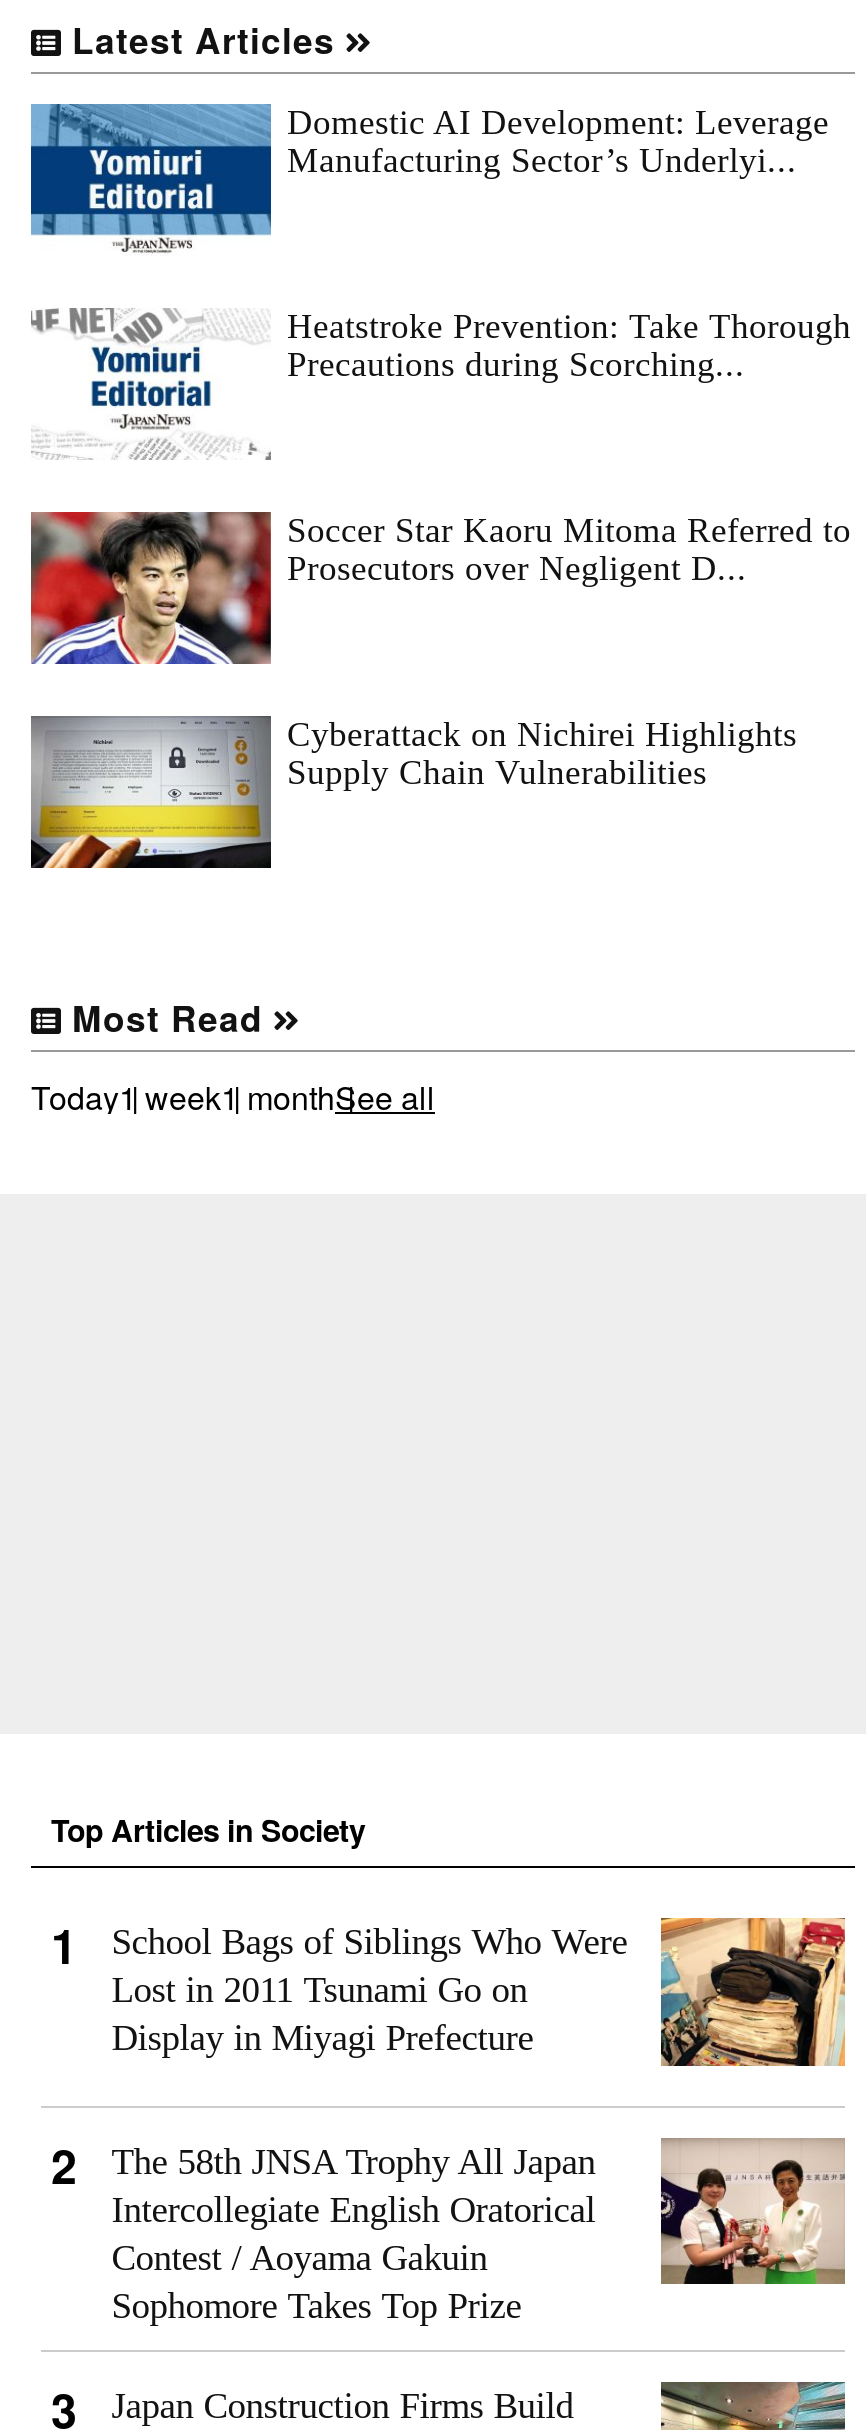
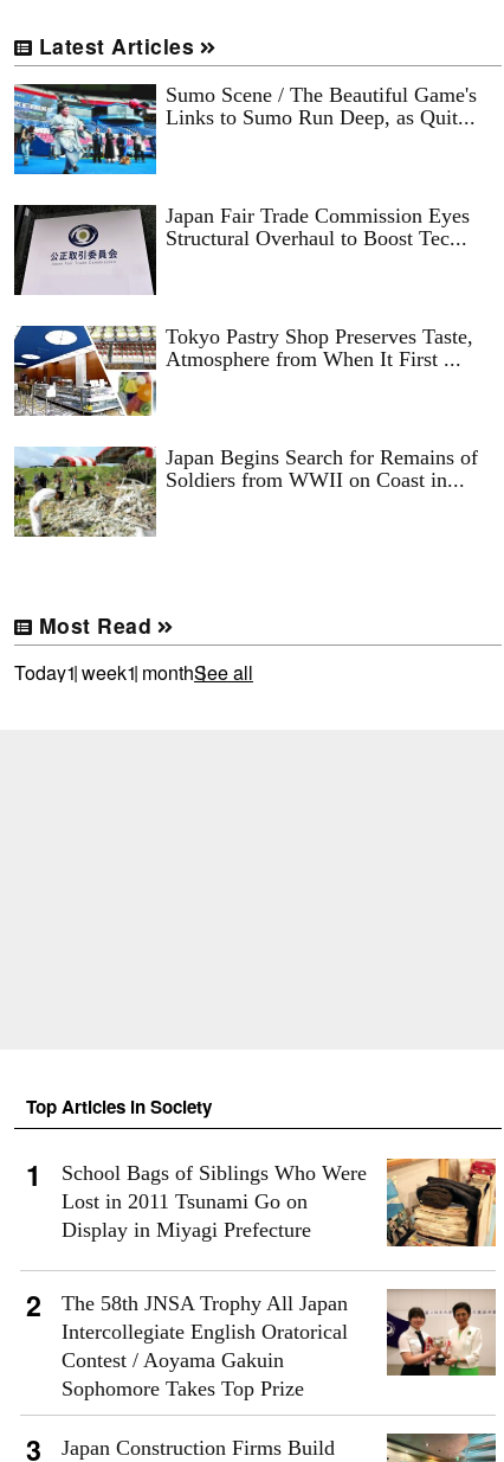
- [image]
- Domestic AI Development: Leverage
- Manufacturing Sector’s Underlyi...
+ [image]
+ Sumo Scene / The Beautiful Game's
+ Links to Sumo Run Deep, as Quit...

- [image]
- Heatstroke Prevention: Take Thorough
- Precautions during Scorching...
+ [image]
+ Japan Fair Trade Commission Eyes
+ Structural Overhaul to Boost Tec...

- [image]
- Soccer Star Kaoru Mitoma Referred to
- Prosecutors over Negligent D...
+ [image]
+ Tokyo Pastry Shop Preserves Taste,
+ Atmosphere from When It First ...

- [image]
- Cyberattack on Nichirei Highlights
- Supply Chain Vulnerabilities
+ [image]
+ Japan Begins Search for Remains of
+ Soldiers from WWII on Coast in...
